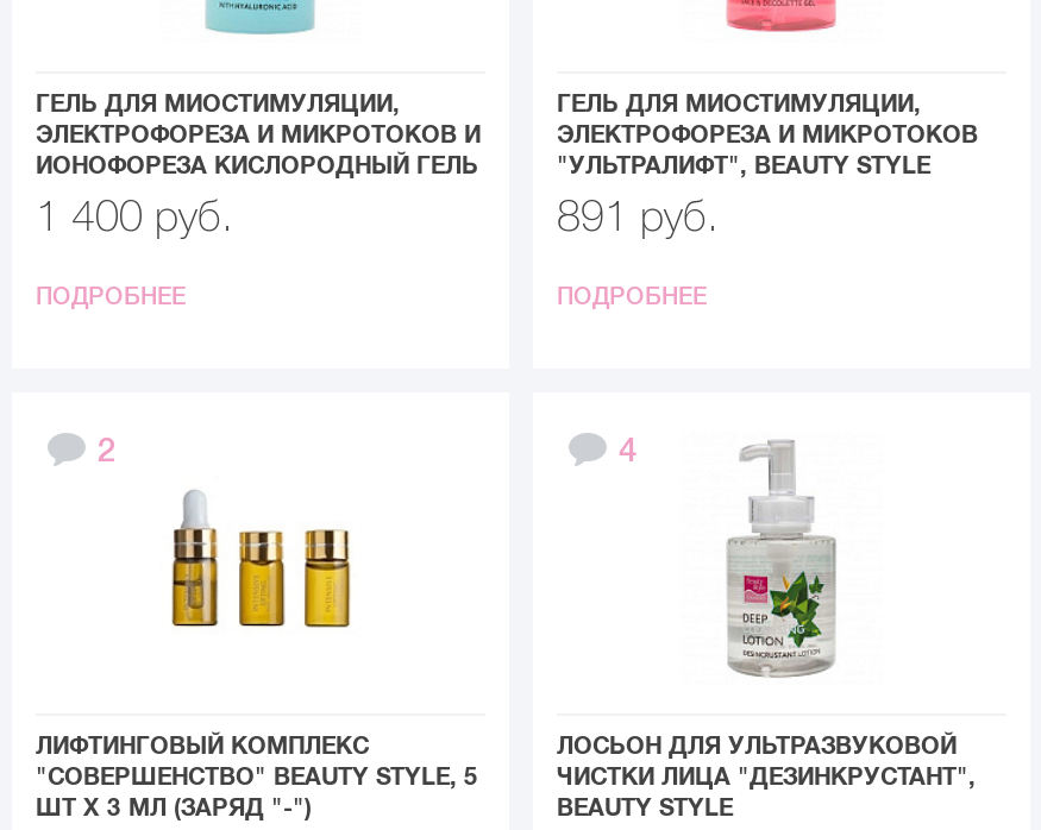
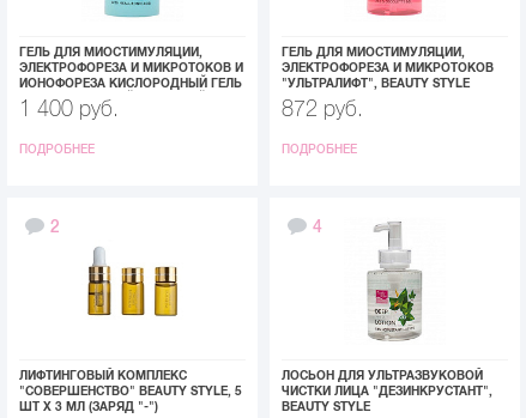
- 891 руб.
+ 872 руб.
